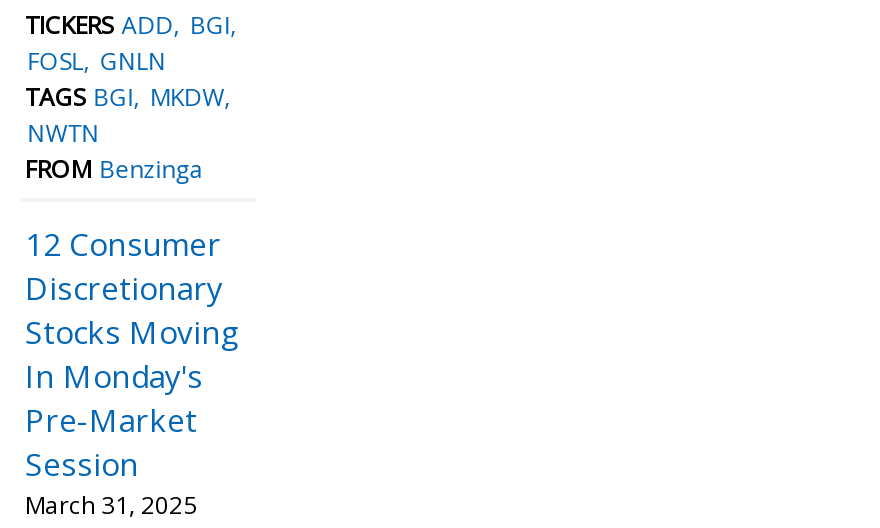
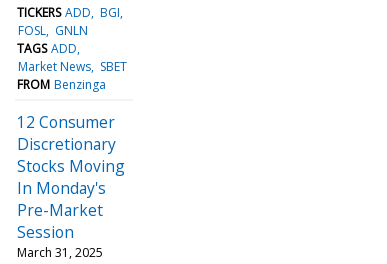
- TAGS BGI MKDW
- NWTN
+ TAGS ADD
+ Market News SBET
